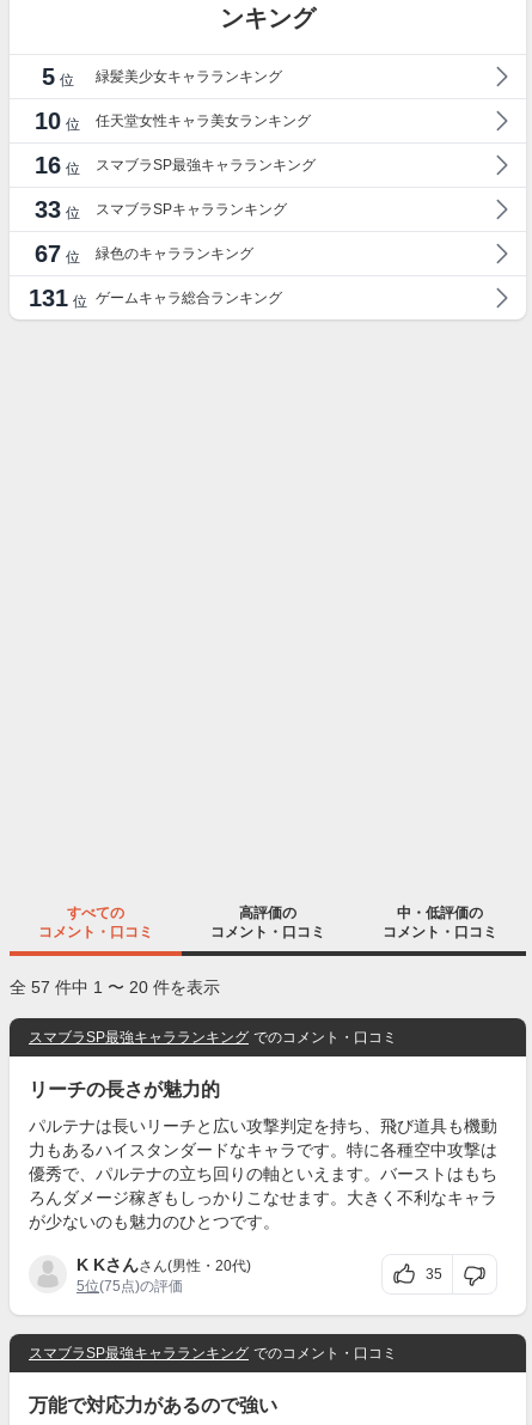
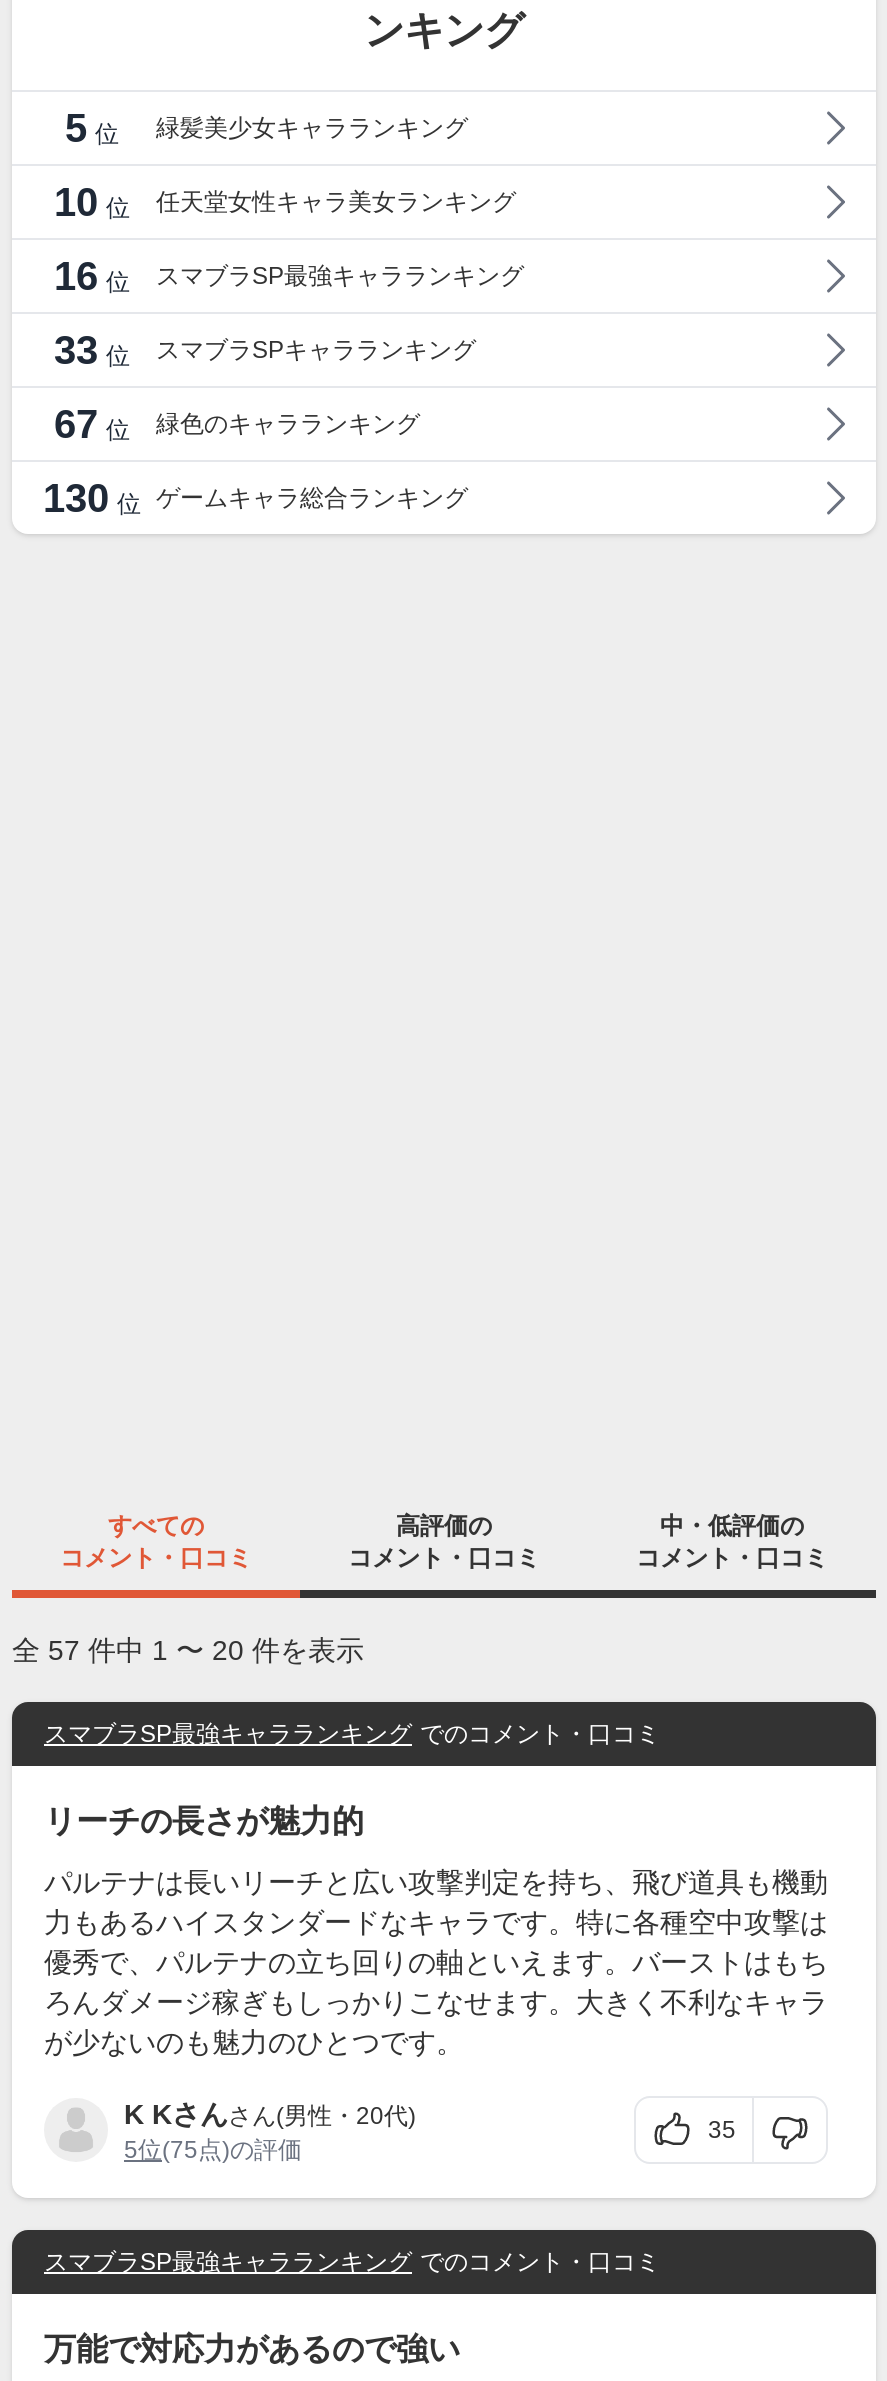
- 131 位 ゲームキャラ総合ランキング
+ 130 位 ゲームキャラ総合ランキング
